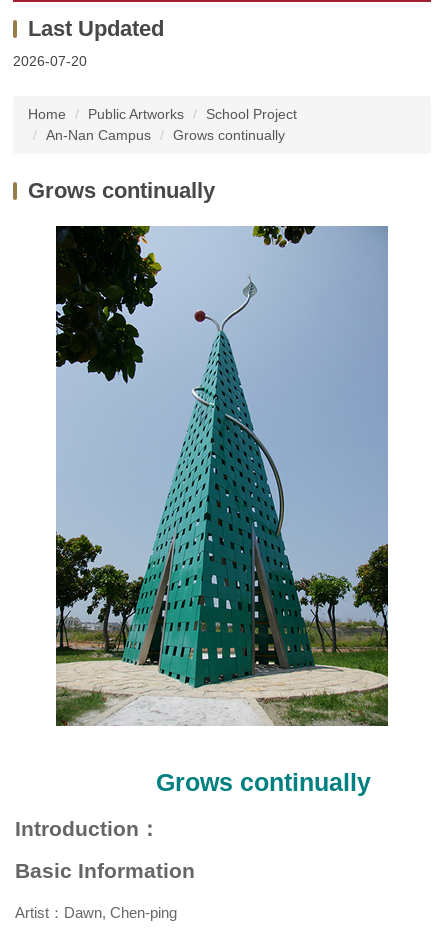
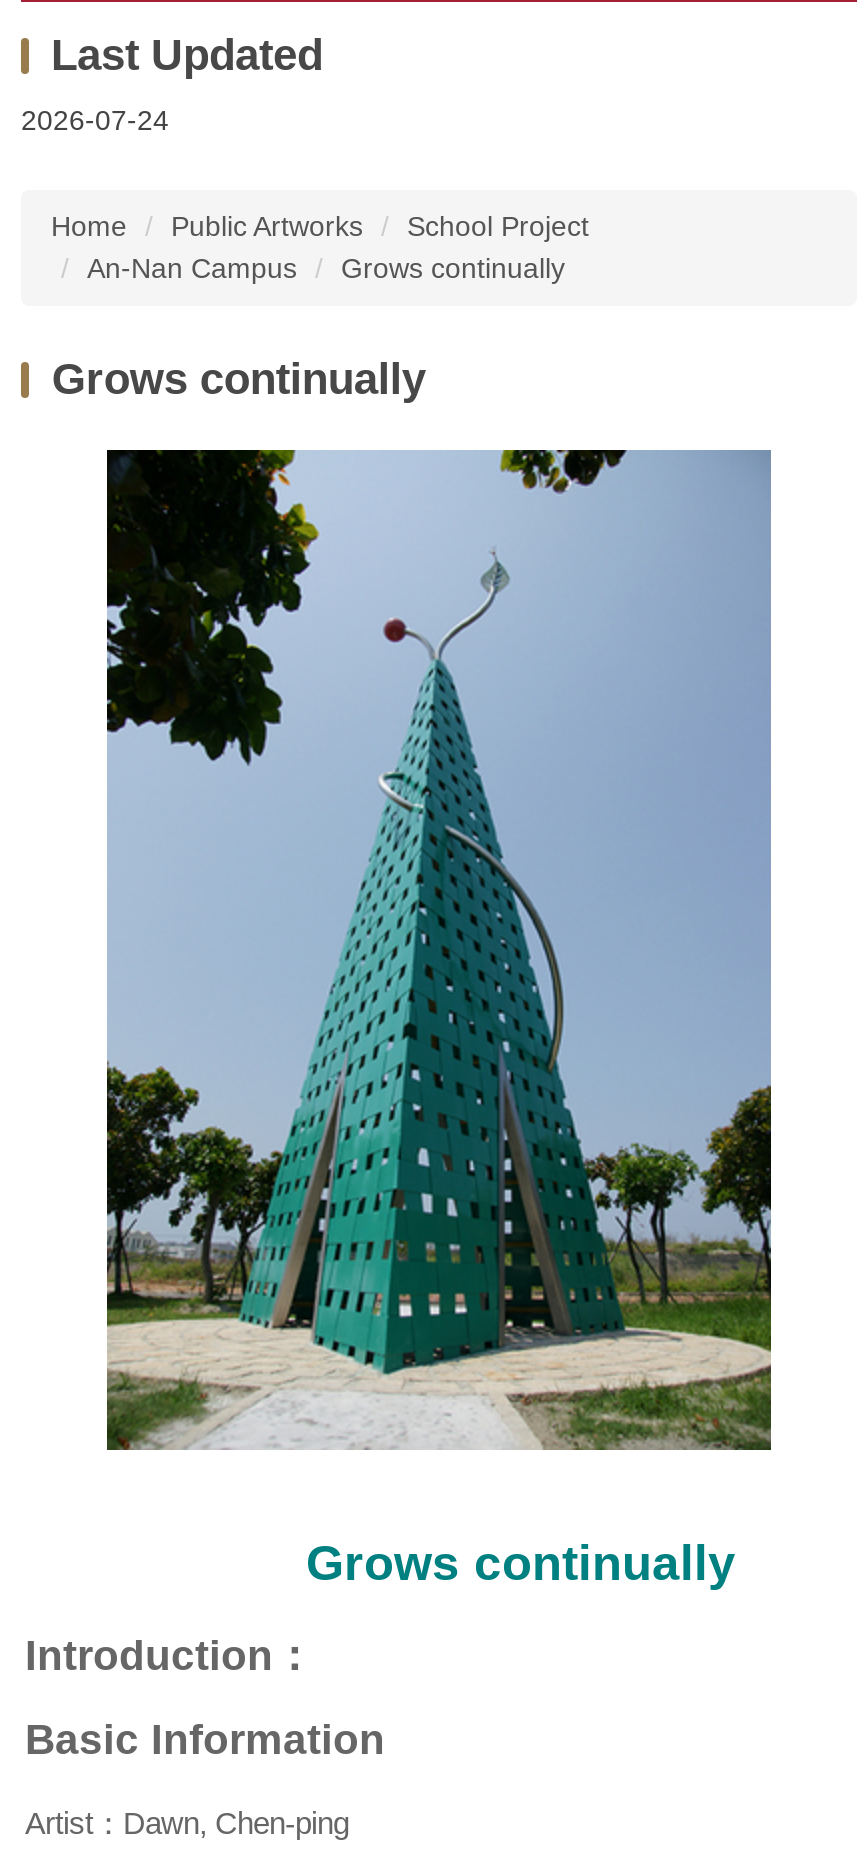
- 2026-07-20
+ 2026-07-24
